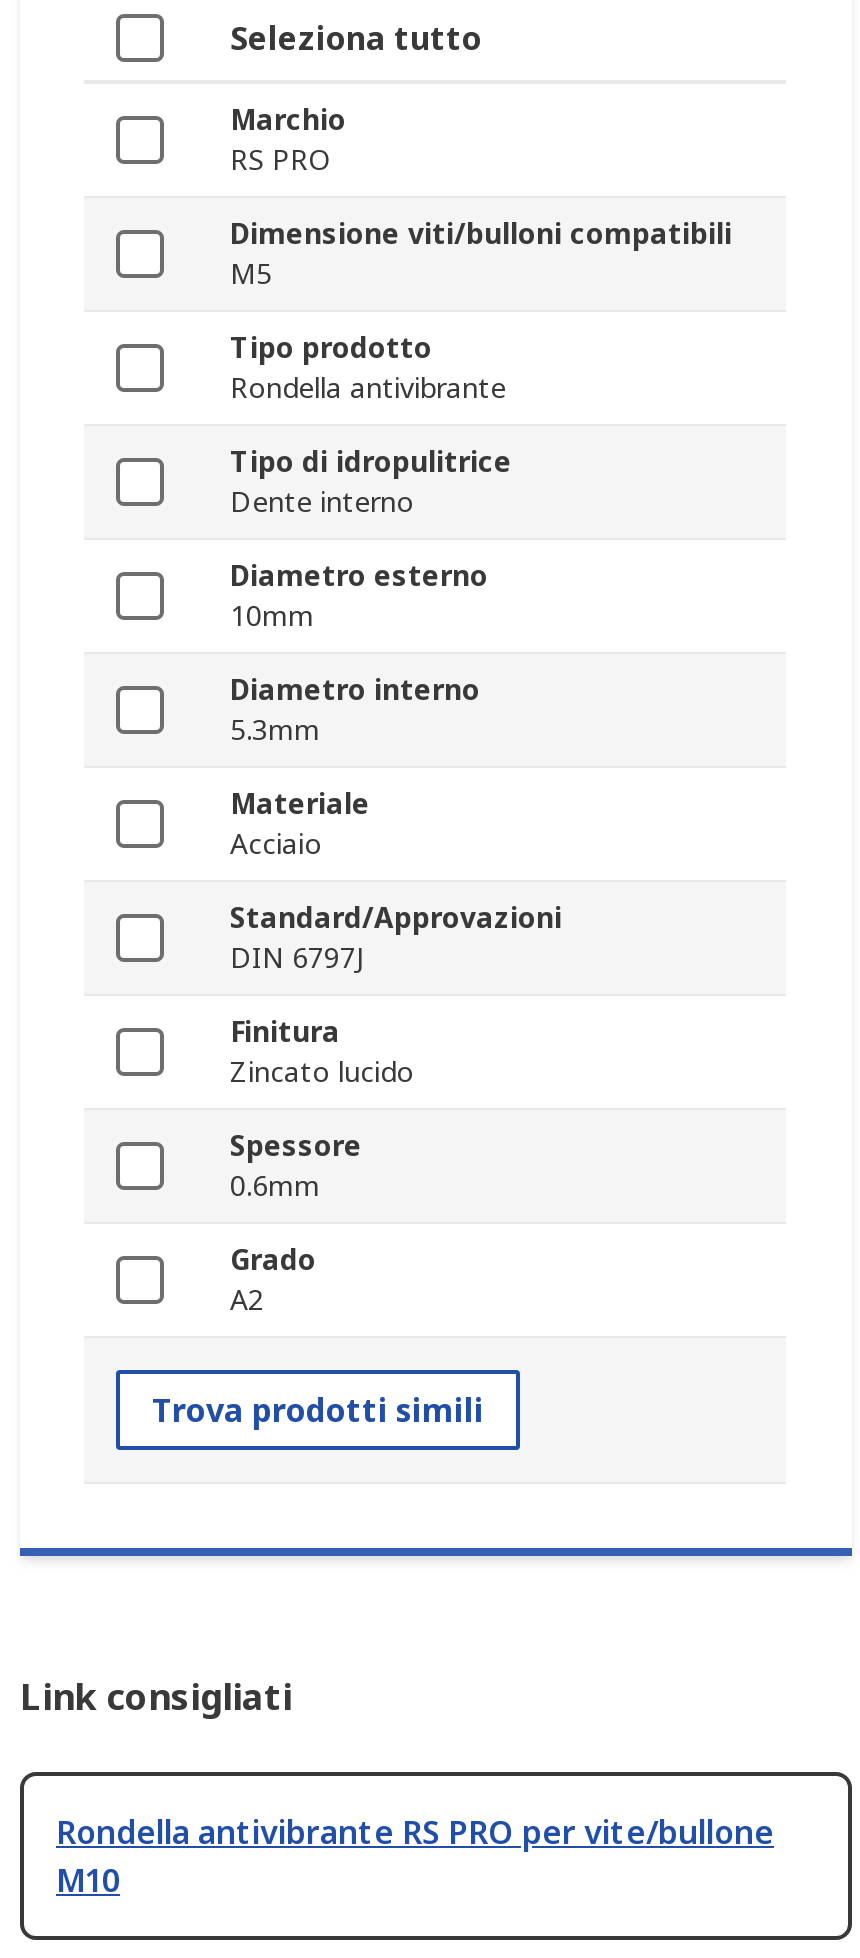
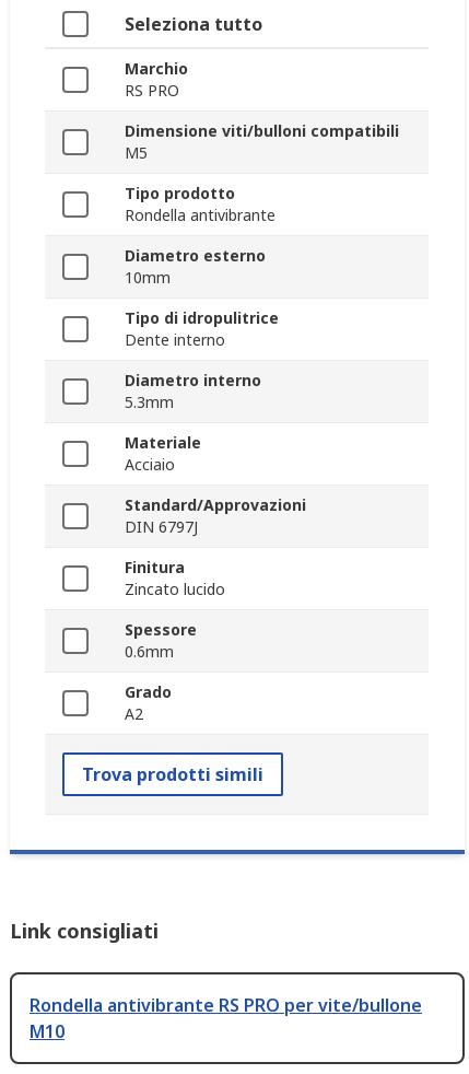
moved down: Tipo di idropulitrice | Dente interno

moved up: Diametro esterno | 10mm
